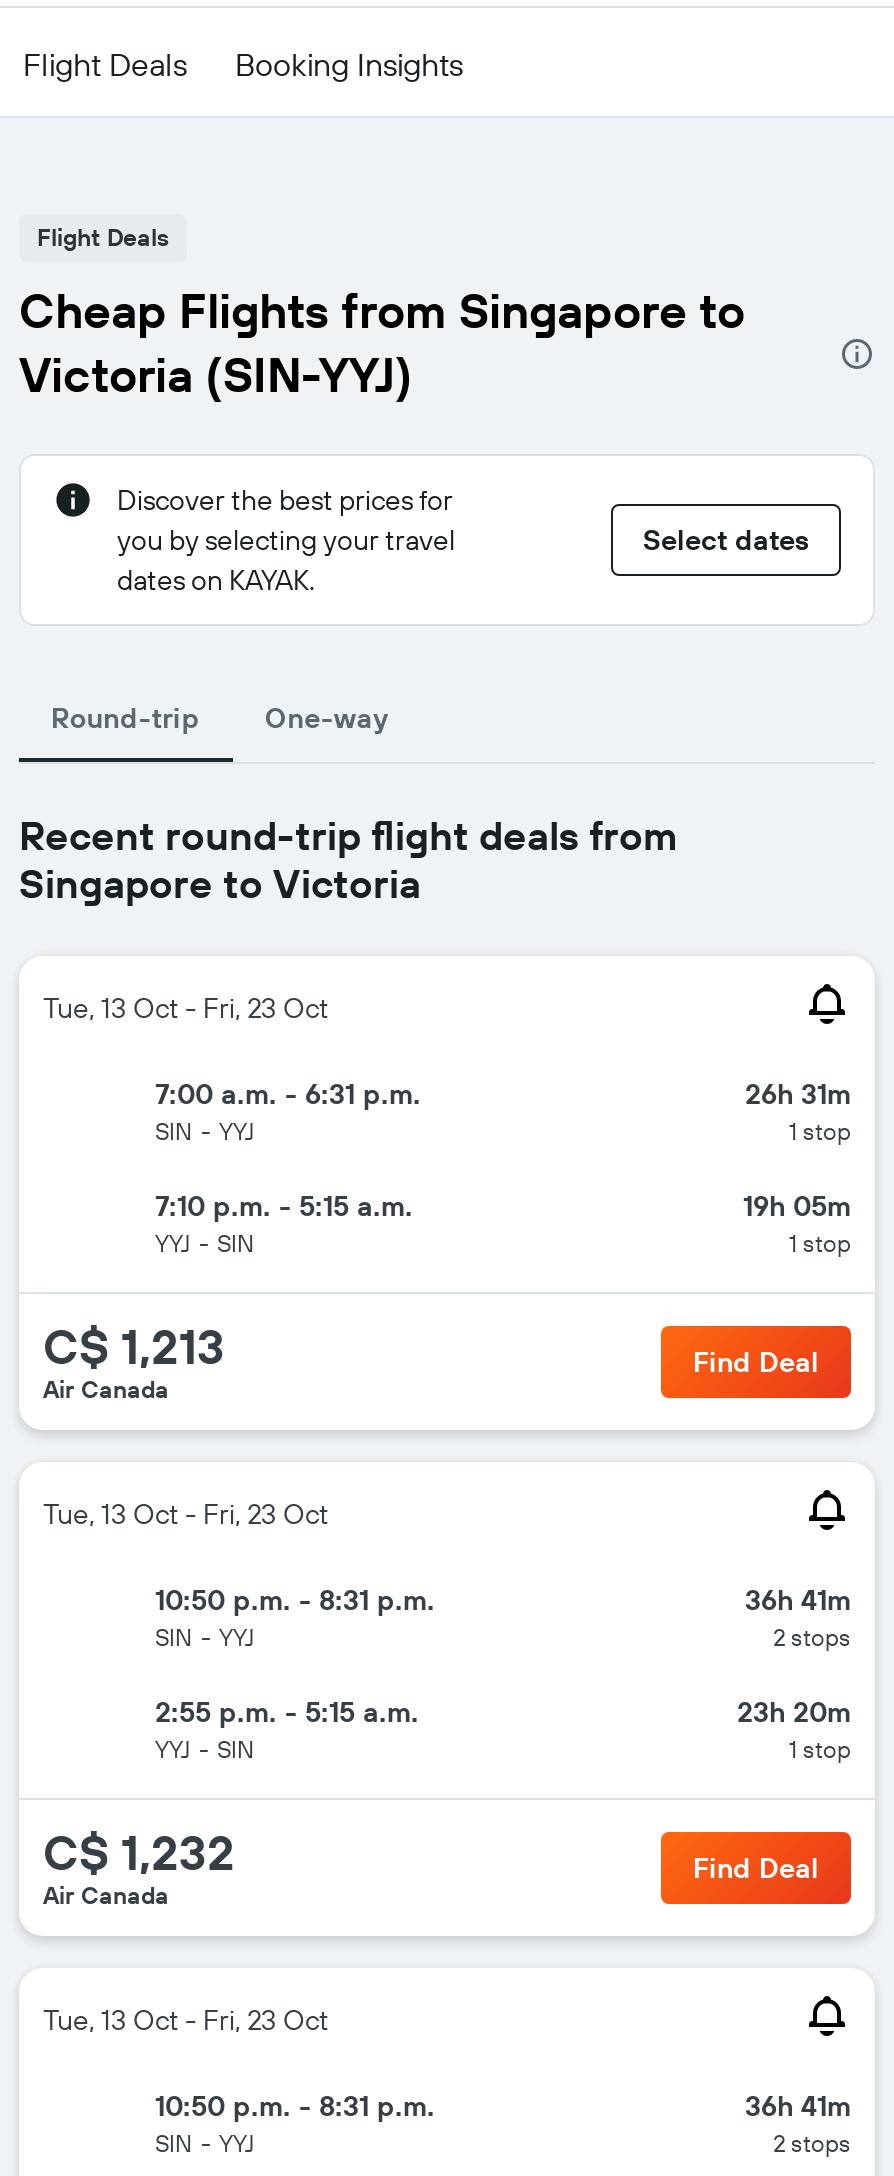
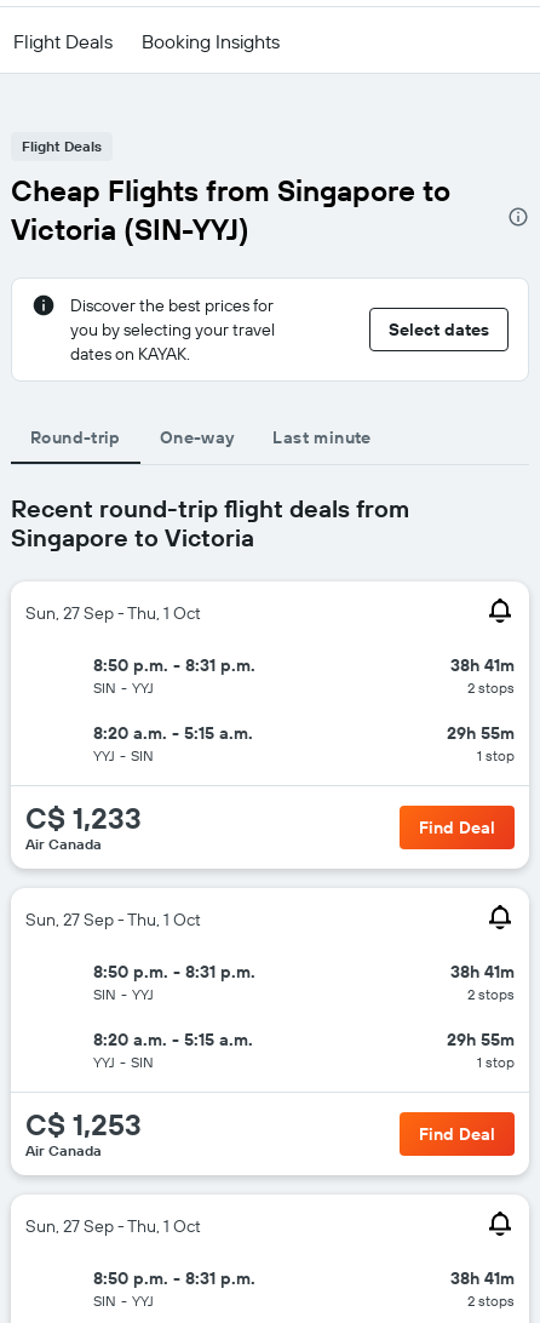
+ Last minute

- Tue, 13 Oct - Fri, 23 Oct
+ Sun, 27 Sep - Thu, 1 Oct

- 7:00 a.m. - 6:31 p.m.
+ 8:50 p.m. - 8:31 p.m.

- 26h 31m
- 1 stop
+ 38h 41m
+ 2 stops

- 7:10 p.m. - 5:15 a.m.
+ 8:20 a.m. - 5:15 a.m.

- 19h 05m
+ 29h 55m

- C$ 1,213
+ C$ 1,233

- Tue, 13 Oct - Fri, 23 Oct
+ Sun, 27 Sep - Thu, 1 Oct

- 10:50 p.m. - 8:31 p.m.
+ 8:50 p.m. - 8:31 p.m.

- 36h 41m
+ 38h 41m

- 2:55 p.m. - 5:15 a.m.
+ 8:20 a.m. - 5:15 a.m.

- 23h 20m
+ 29h 55m

- C$ 1,232
+ C$ 1,253

- Tue, 13 Oct - Fri, 23 Oct
+ Sun, 27 Sep - Thu, 1 Oct

- 10:50 p.m. - 8:31 p.m.
+ 8:50 p.m. - 8:31 p.m.

- 36h 41m
+ 38h 41m
